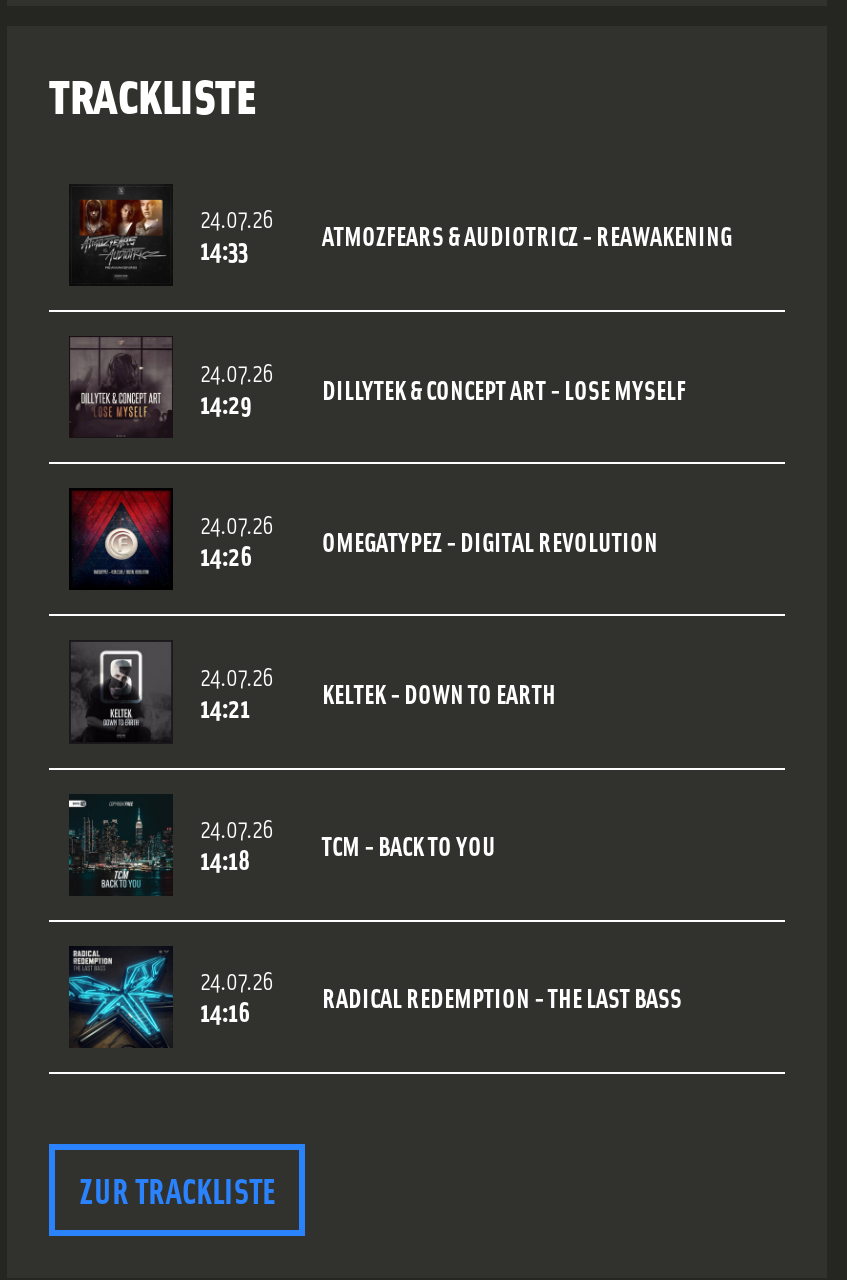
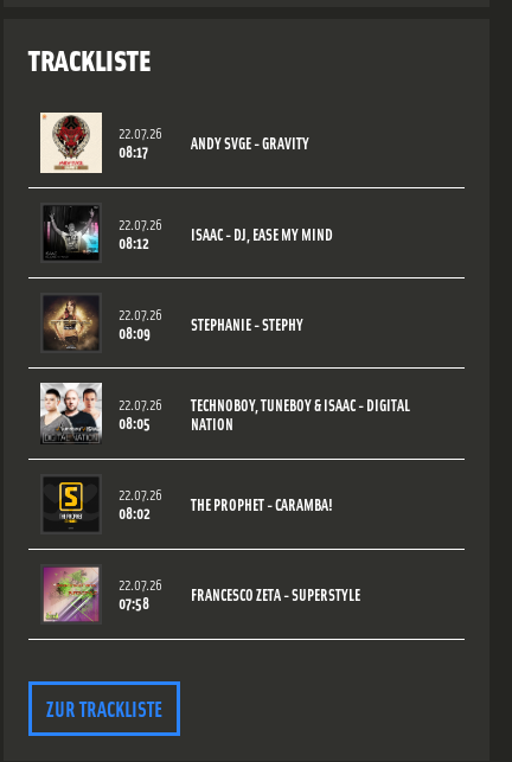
- [image]
- 24.07.26
- 14:33
- ATMOZFEARS & AUDIOTRICZ - REAWAKENING
+ [image]
+ 22.07.26
+ 08:17
+ ANDY SVGE - GRAVITY

- [image]
- 24.07.26
- 14:29
- DILLYTEK & CONCEPT ART - LOSE MYSELF
+ [image]
+ 22.07.26
+ 08:12
+ ISAAC - DJ, EASE MY MIND

- [image]
- 24.07.26
- 14:26
- OMEGATYPEZ - DIGITAL REVOLUTION
+ [image]
+ 22.07.26
+ 08:09
+ STEPHANIE - STEPHY

- [image]
- 24.07.26
- 14:21
- KELTEK - DOWN TO EARTH
+ [image]
+ 22.07.26
+ 08:05

- [image]
- 24.07.26
- 14:18
- TCM - BACK TO YOU
+ [image]
+ TECHNOBOY, TUNEBOY & ISAAC - DIGITAL
+ NATION
+ 22.07.26
+ 08:02
+ THE PROPHET - CARAMBA!

- [image]
- 24.07.26
- 14:16
- RADICAL REDEMPTION - THE LAST BASS
+ [image]
+ 22.07.26
+ 07:58
+ FRANCESCO ZETA - SUPERSTYLE
